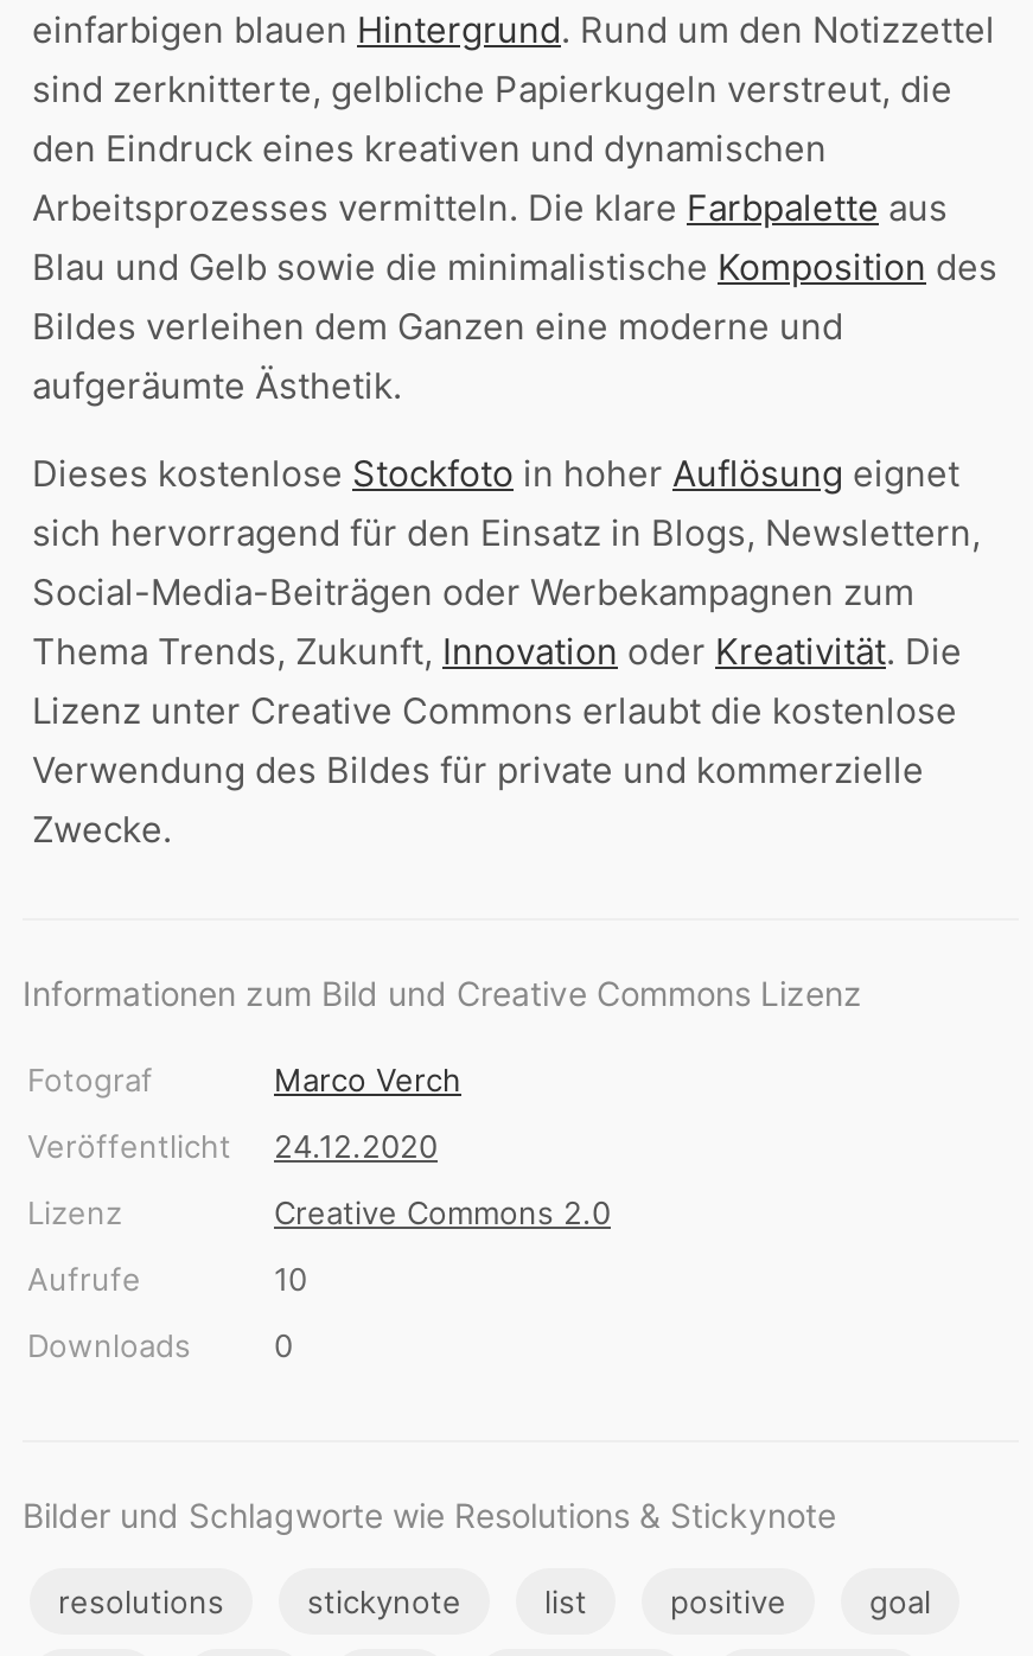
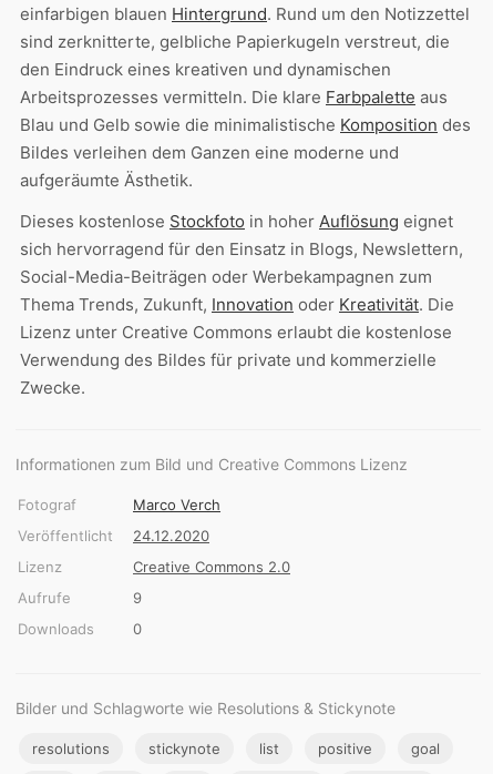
- 10
+ 9
